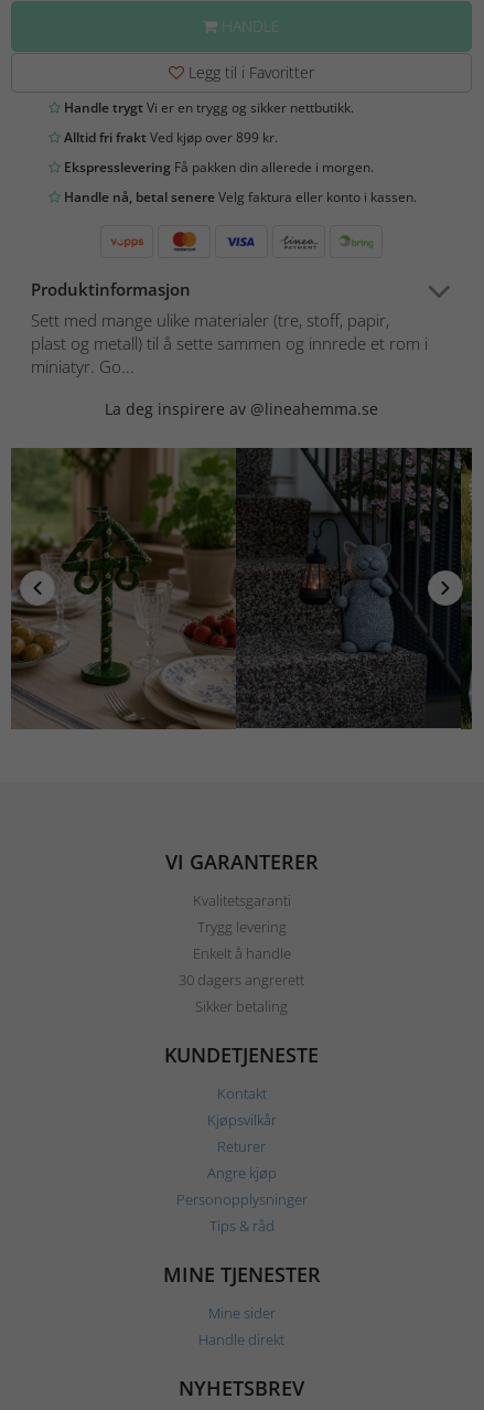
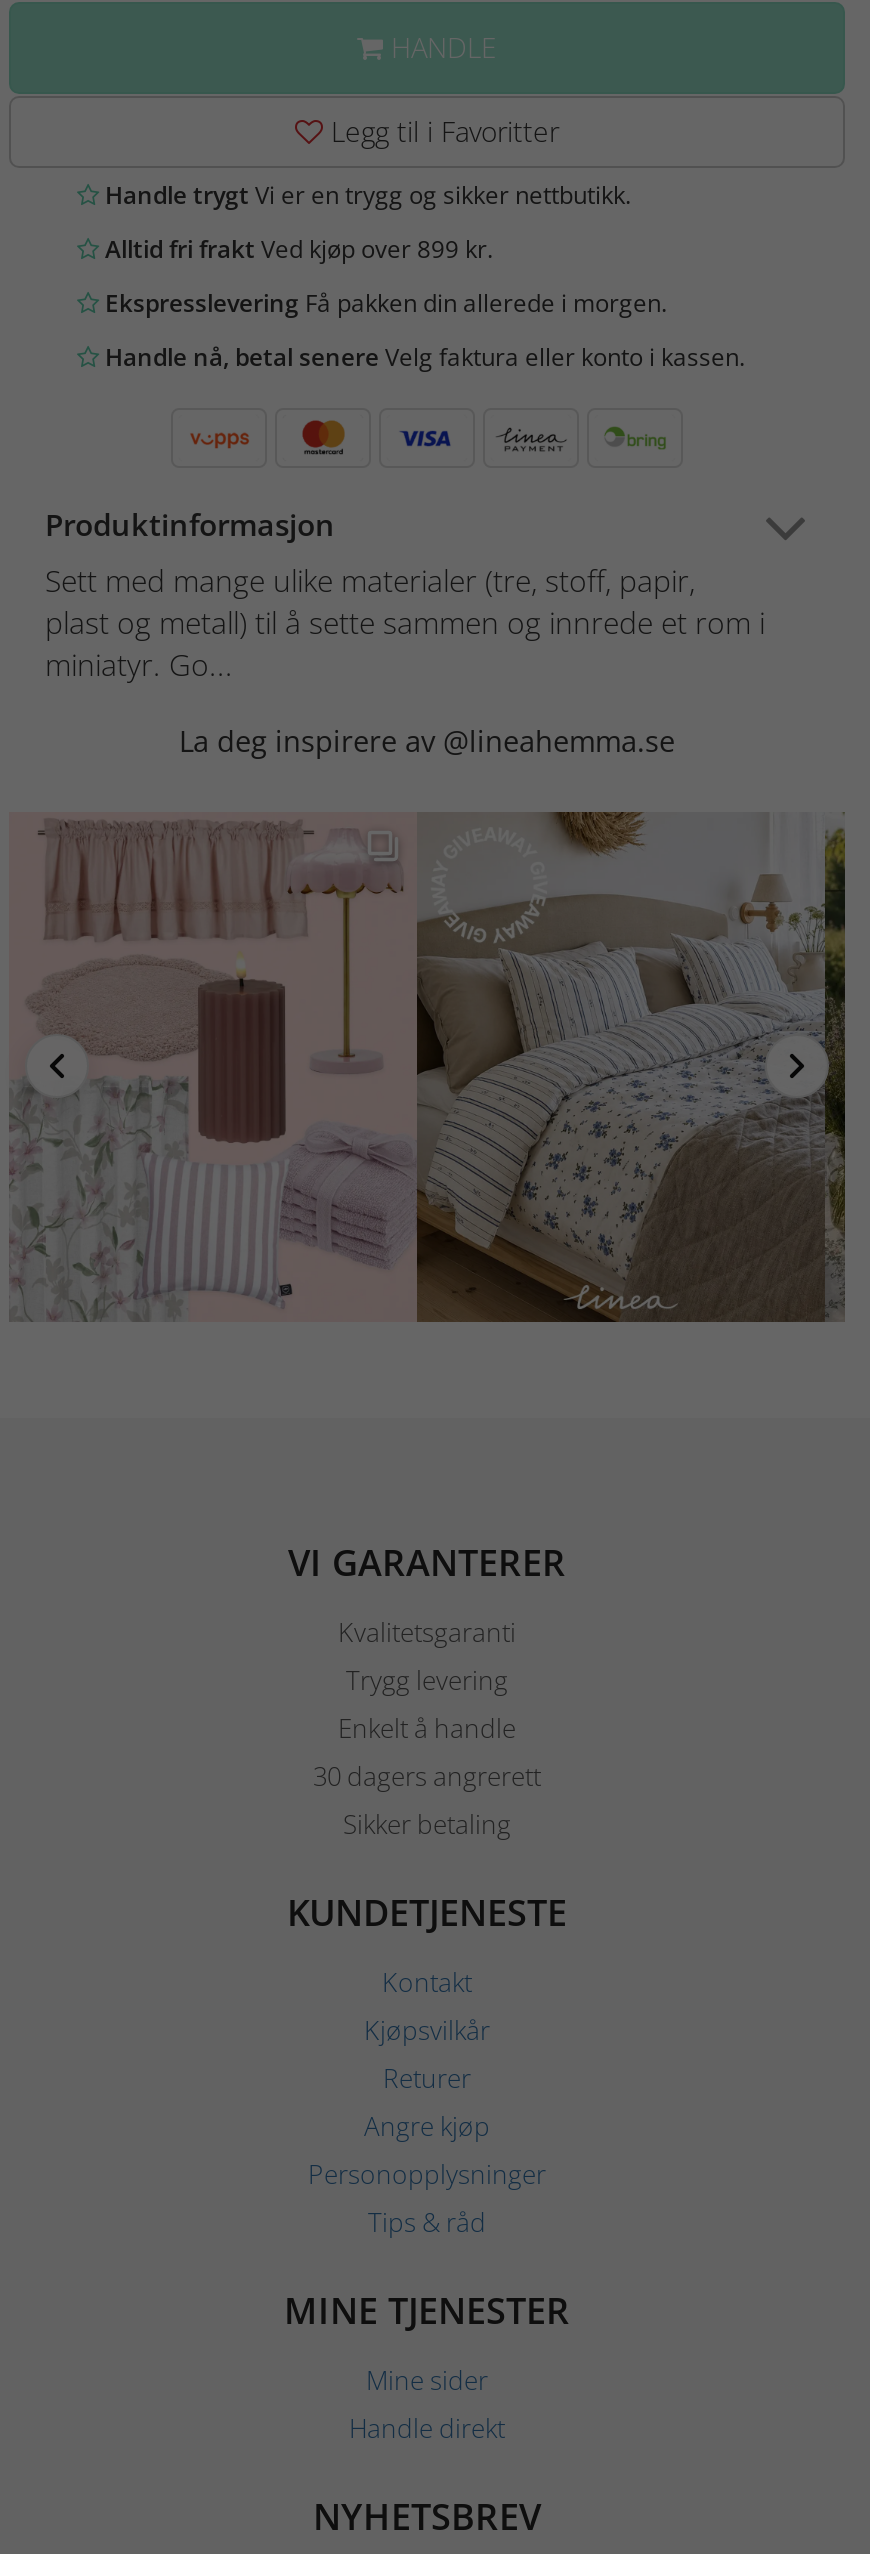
- [image]
+ [image]
